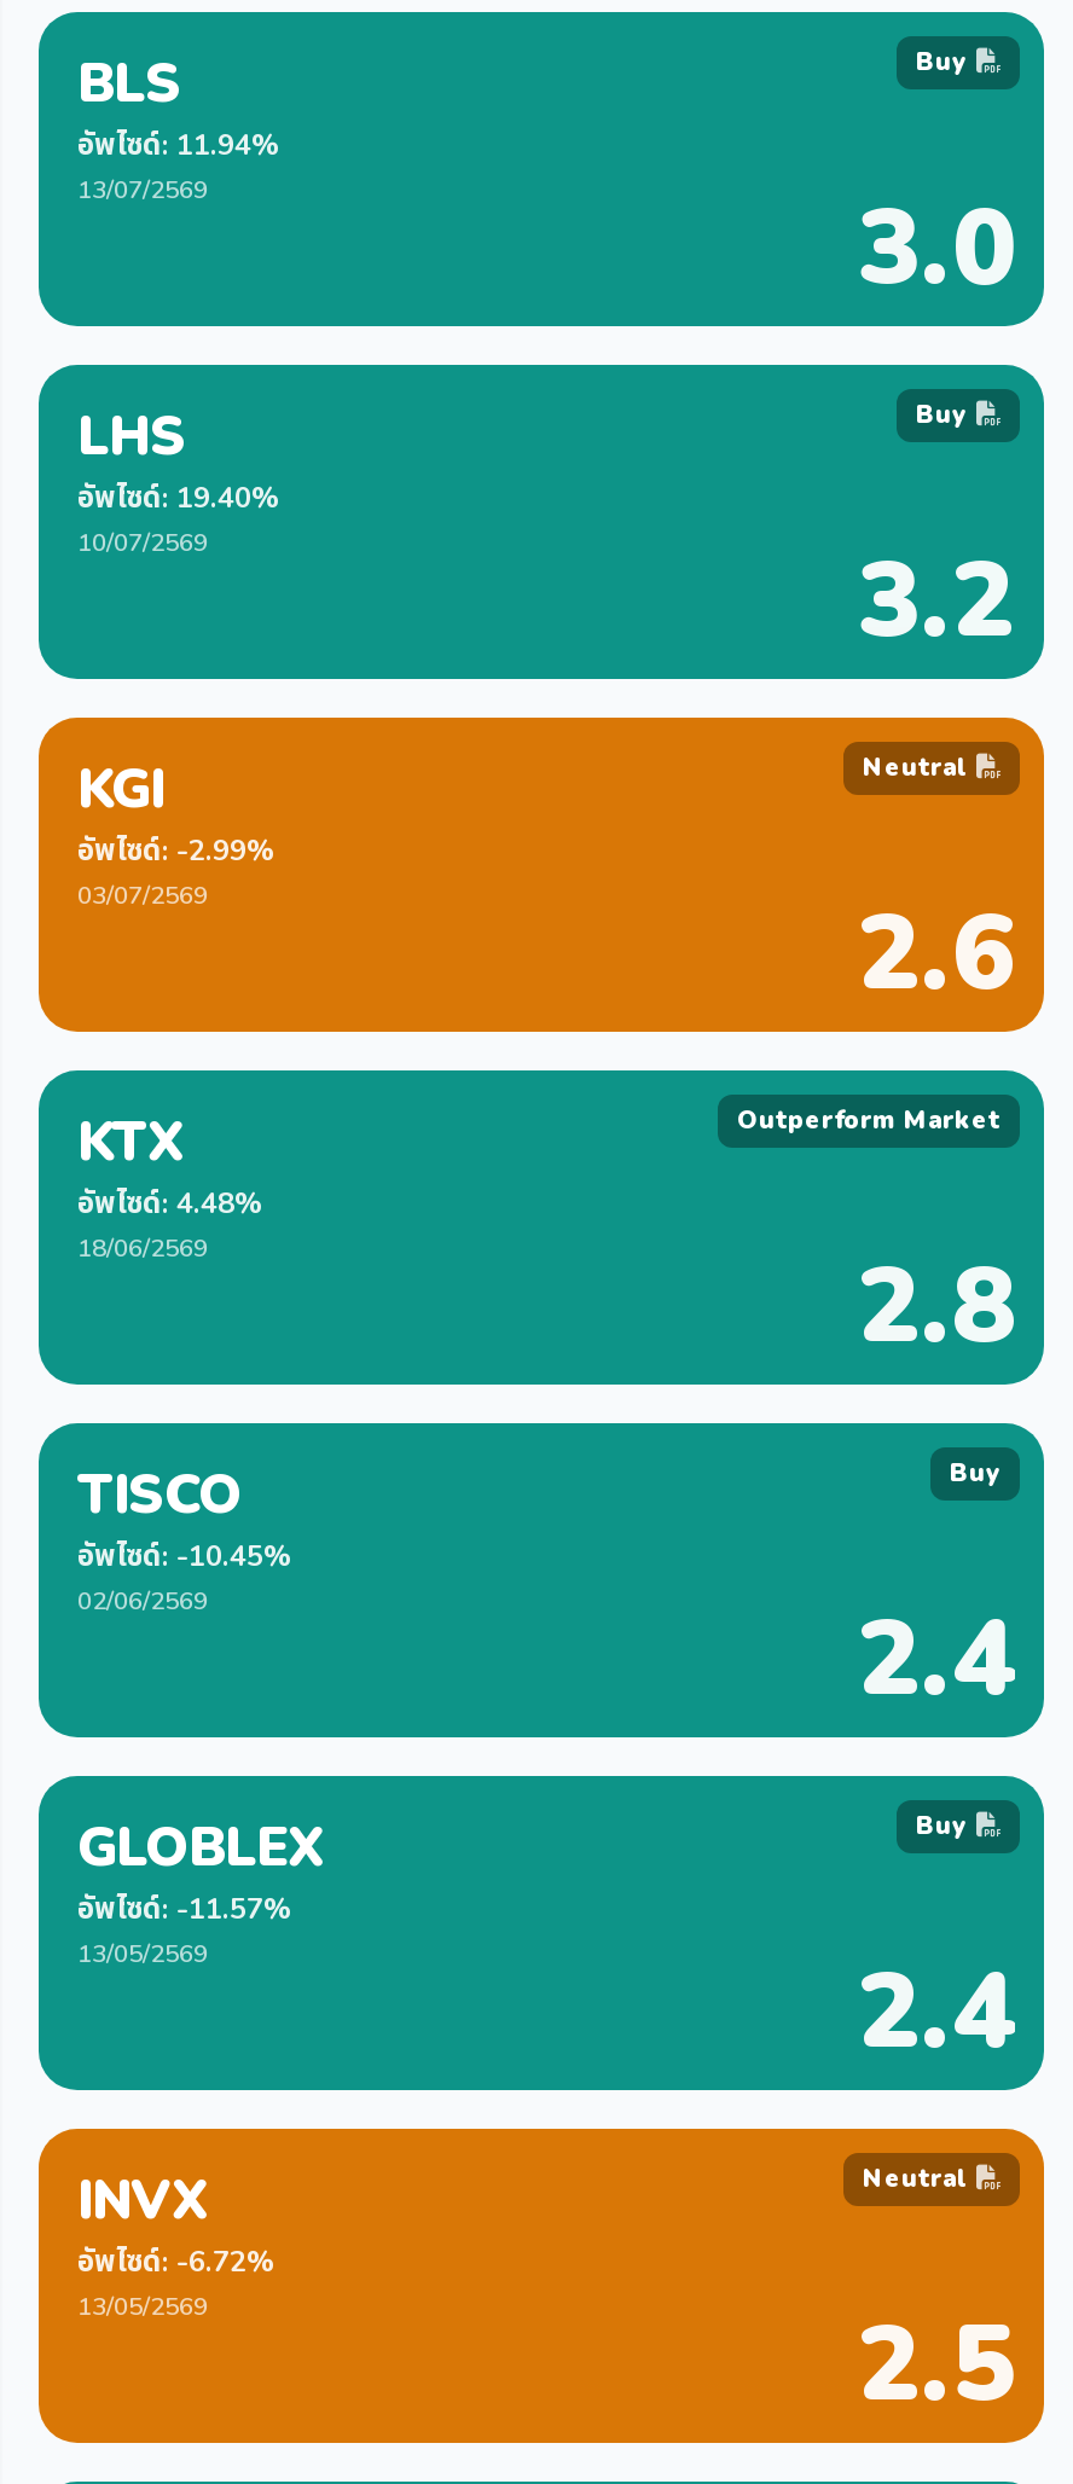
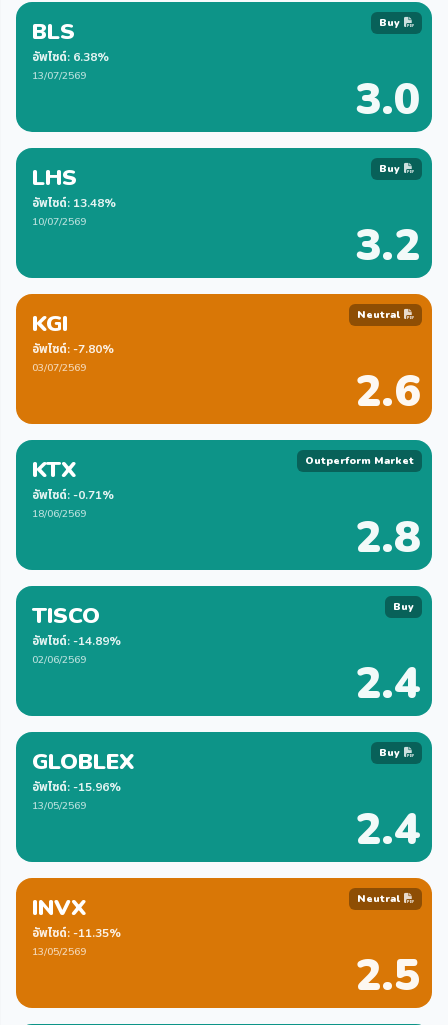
- อัพไซด์: 11.94%
+ อัพไซด์: 6.38%

- อัพไซด์: 19.40%
+ อัพไซด์: 13.48%

- อัพไซด์: -2.99%
+ อัพไซด์: -7.80%

- อัพไซด์: 4.48%
+ อัพไซด์: -0.71%

- อัพไซด์: -10.45%
+ อัพไซด์: -14.89%

- อัพไซด์: -11.57%
+ อัพไซด์: -15.96%

- อัพไซด์: -6.72%
+ อัพไซด์: -11.35%
